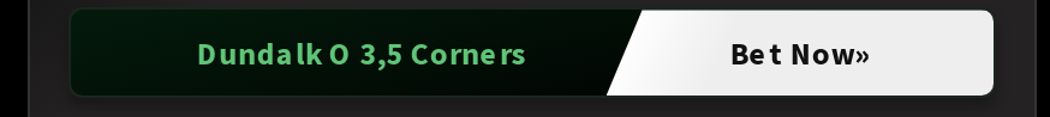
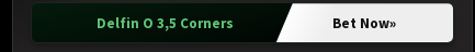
- Dundalk O 3,5 Corners
+ Delfin O 3,5 Corners
